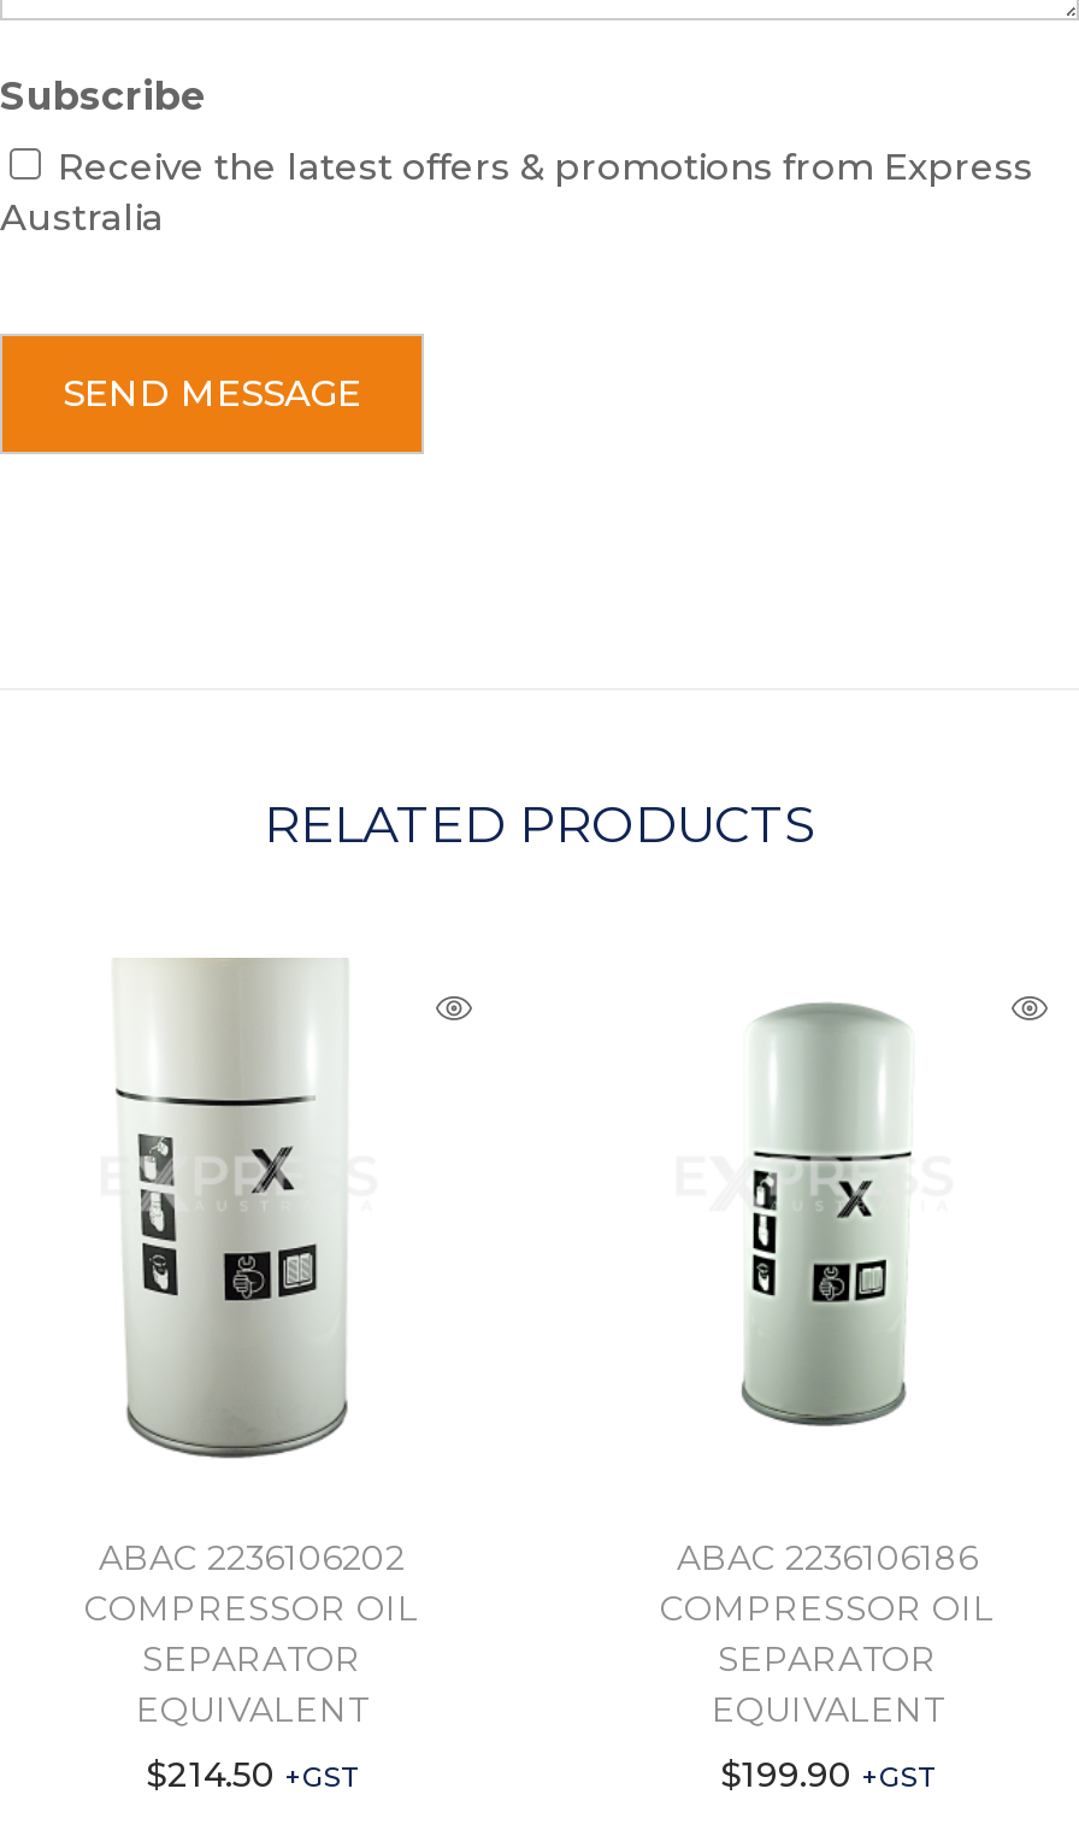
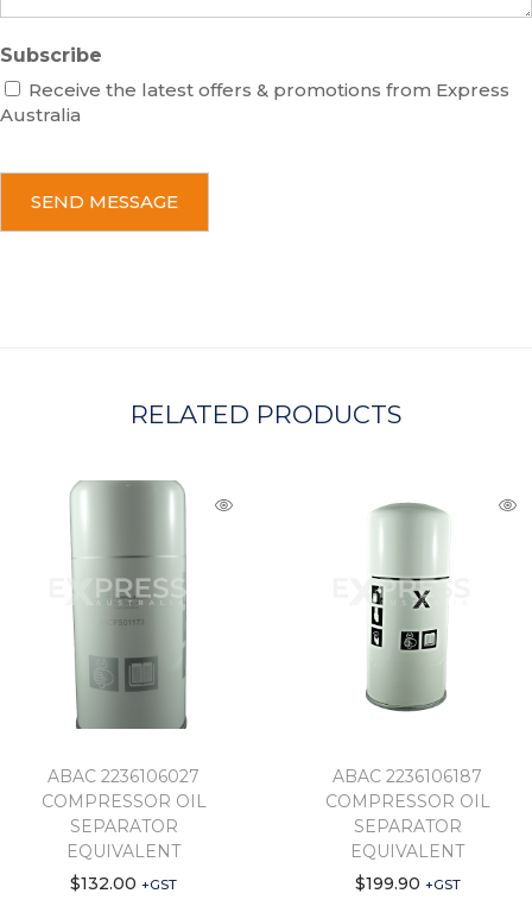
- [image]
- ABAC 2236106202
+ [image]
+ ABAC 2236106027

- ABAC 2236106186
+ ABAC 2236106187

- $214.50 +GST
+ $132.00 +GST
